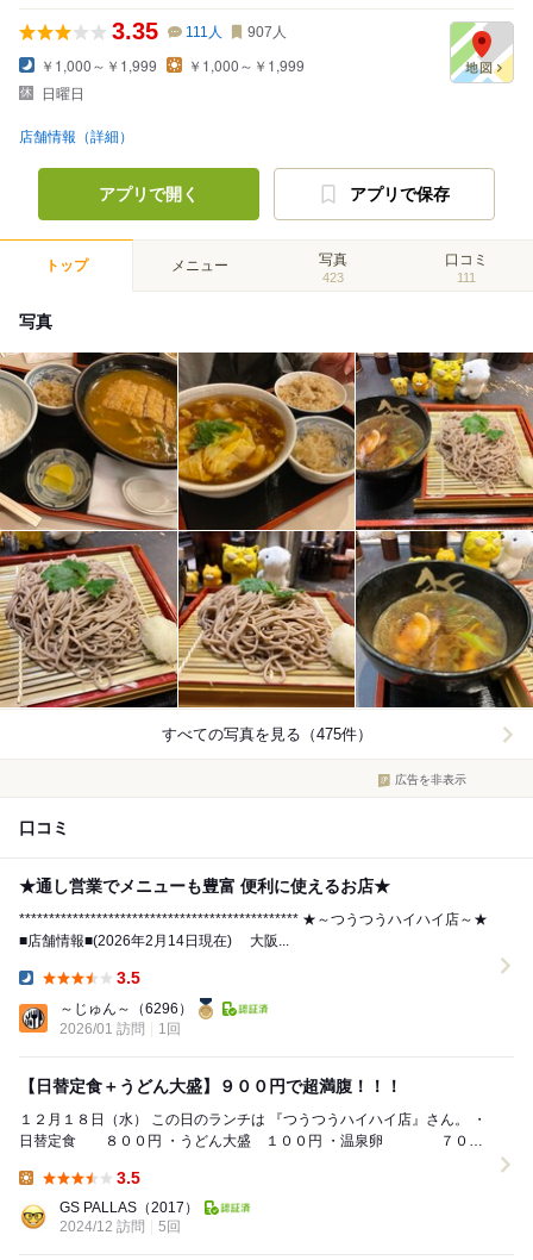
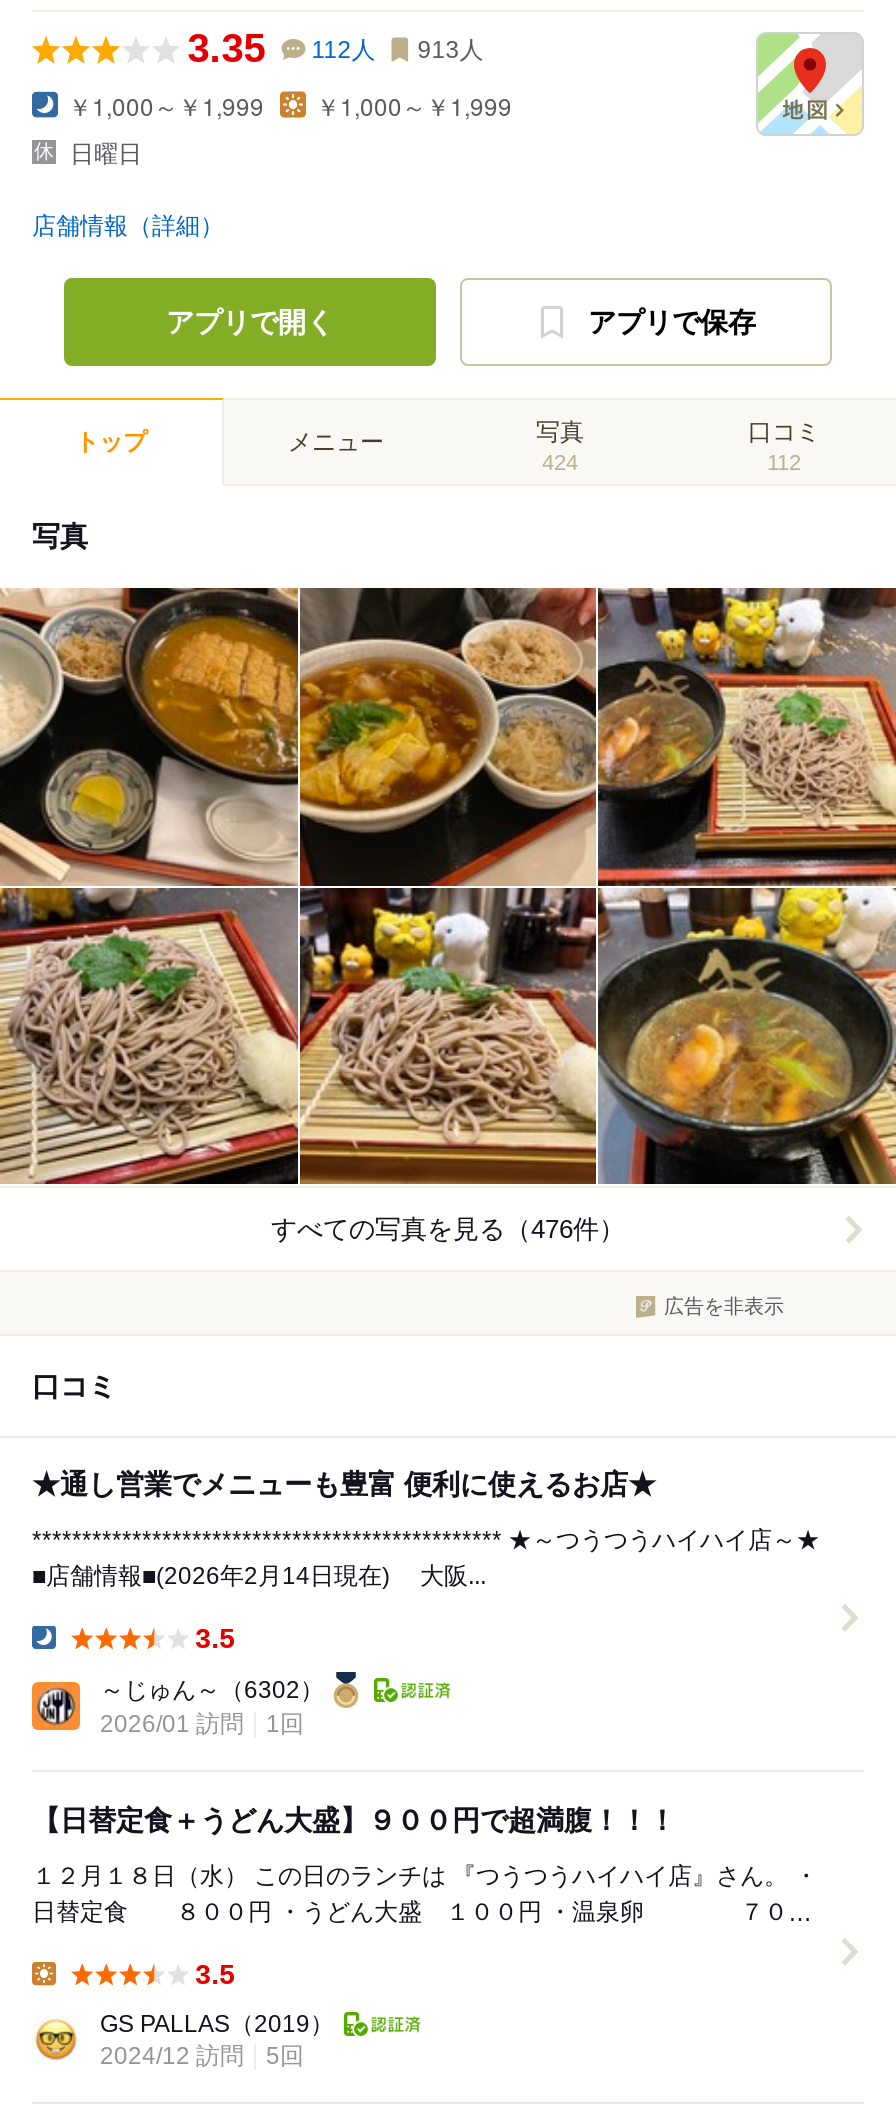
- 111人
+ 112人

- 907人
+ 913人

- 423
+ 424

- 111
+ 112

- すべての写真を見る（475件）
+ すべての写真を見る（476件）

- ～じゅん～（6296）
+ ～じゅん～（6302）

- GS PALLAS（2017）
+ GS PALLAS（2019）
